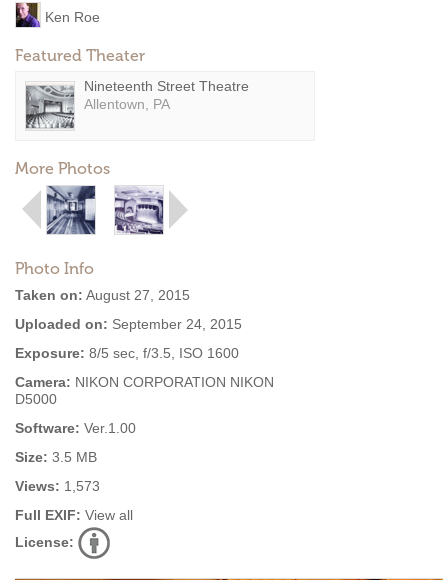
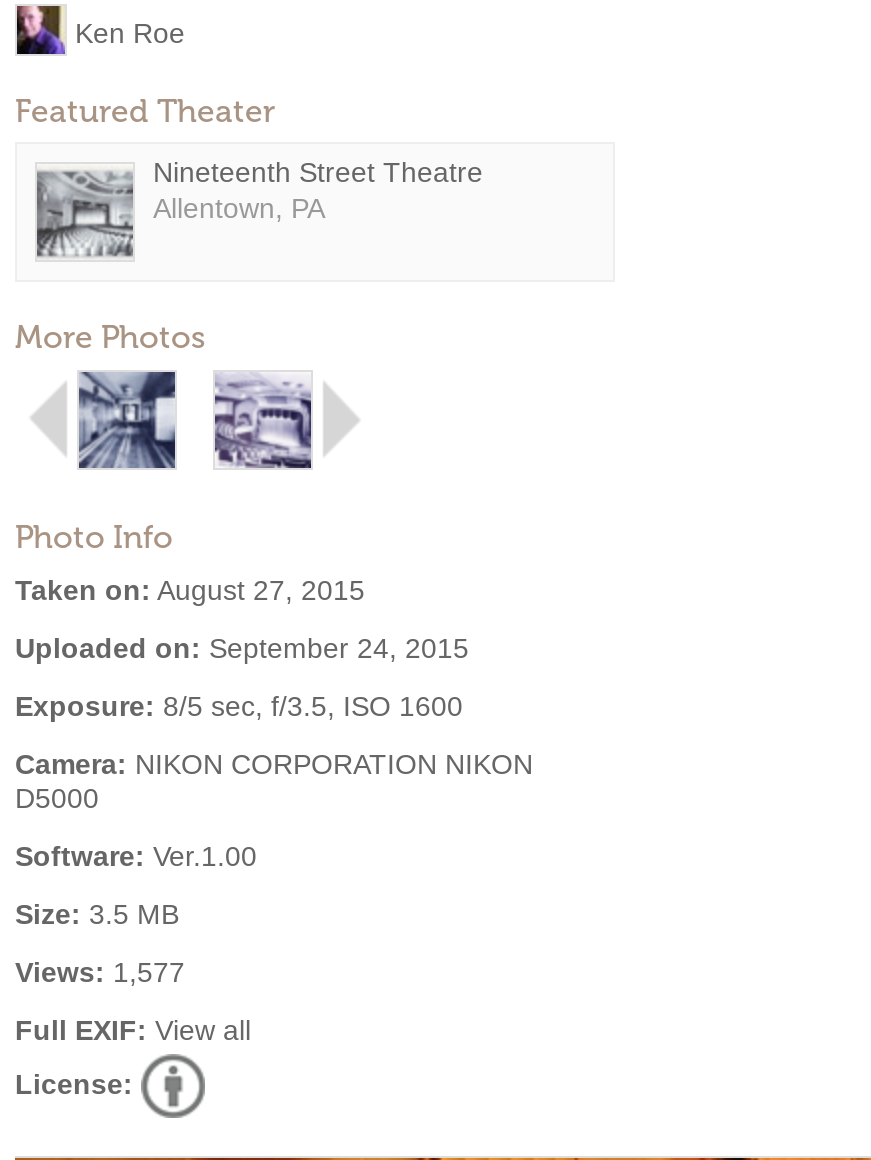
- Views: 1,573
+ Views: 1,577
